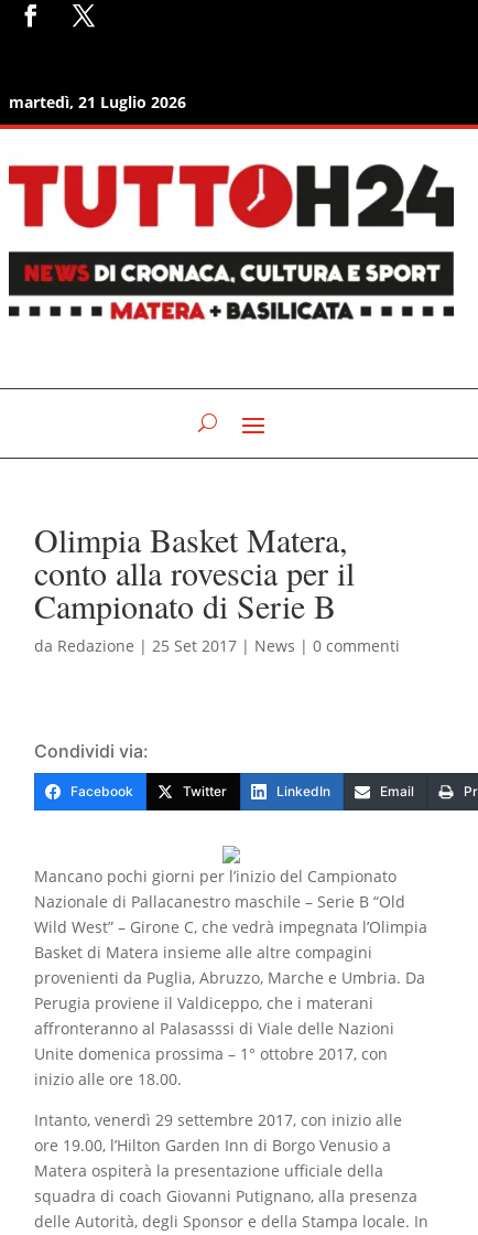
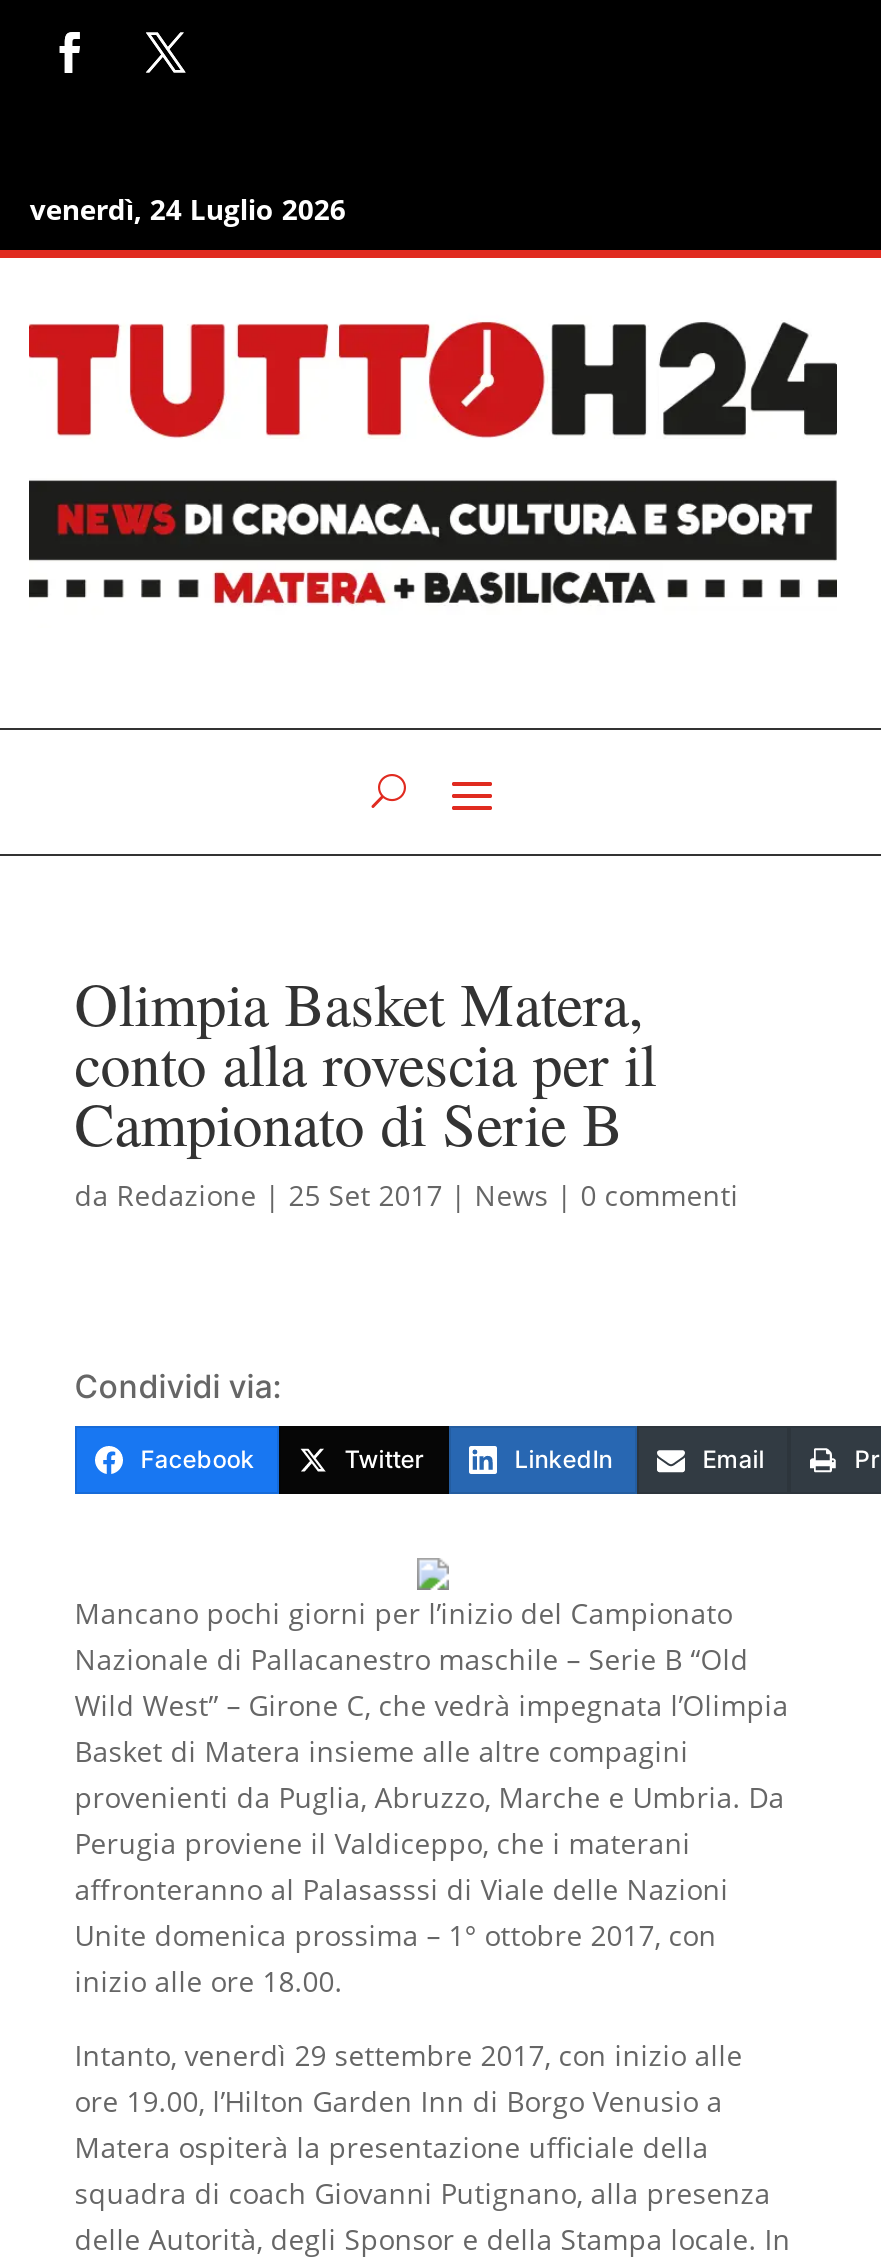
- martedì, 21 Luglio 2026
+ venerdì, 24 Luglio 2026
